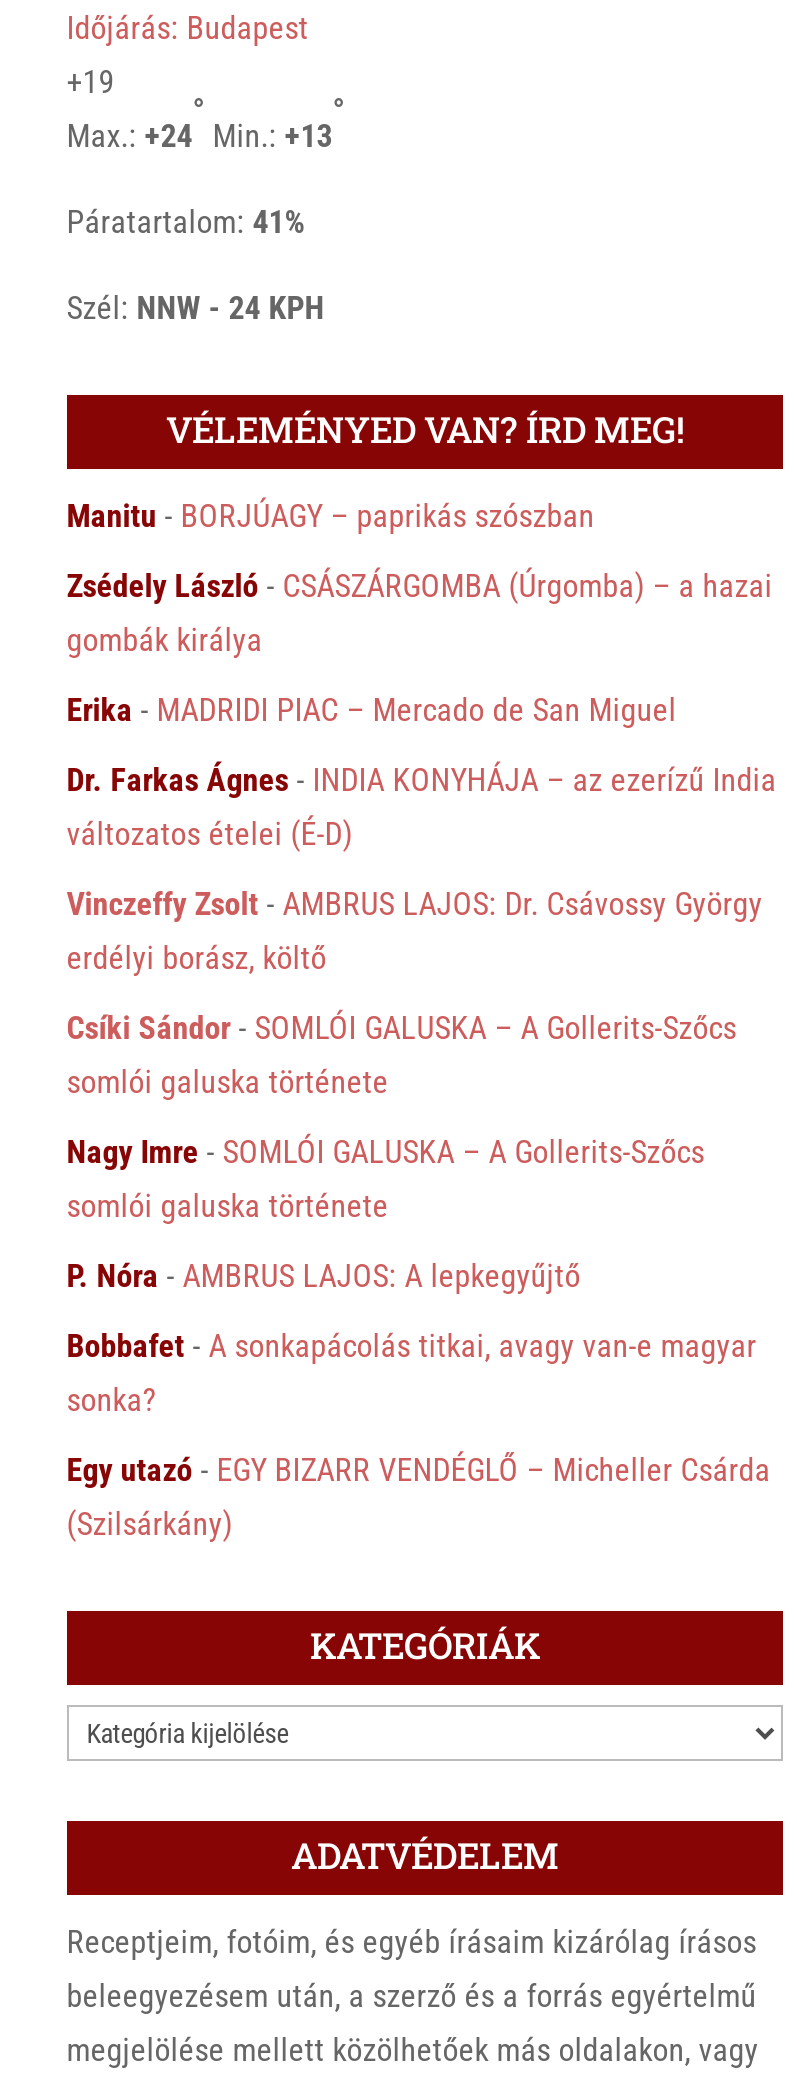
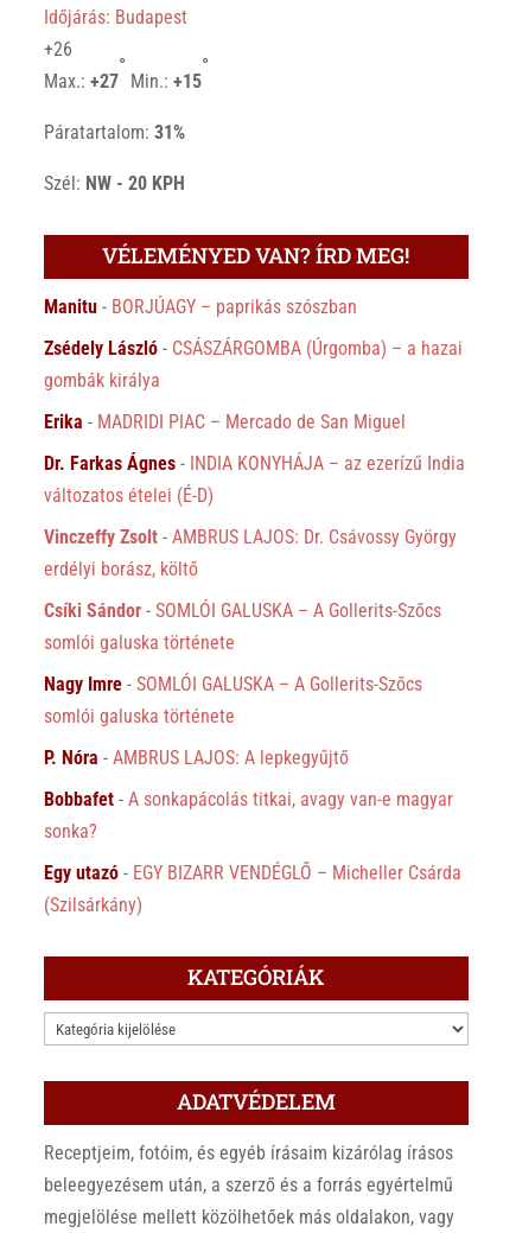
- +19
+ +26

- Max.: +24
+ Max.: +27

- Min.: +13
+ Min.: +15

- Páratartalom: 41%
+ Páratartalom: 31%

- Szél: NNW - 24 KPH
+ Szél: NW - 20 KPH
